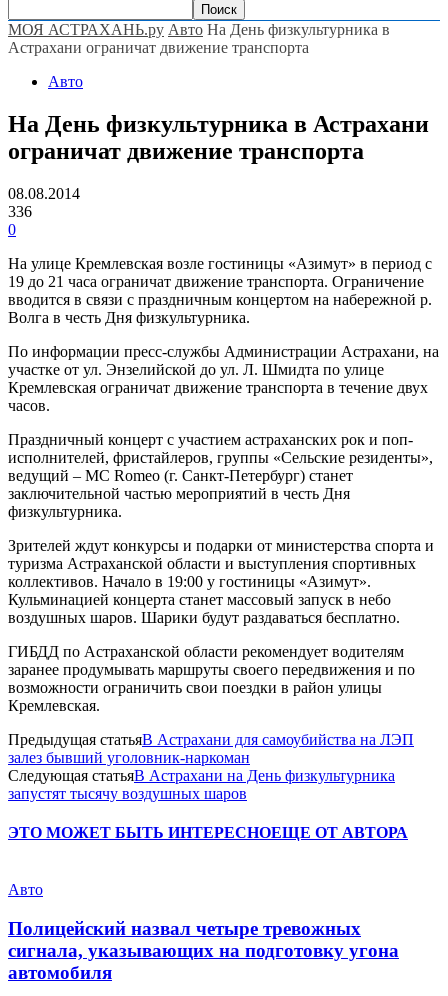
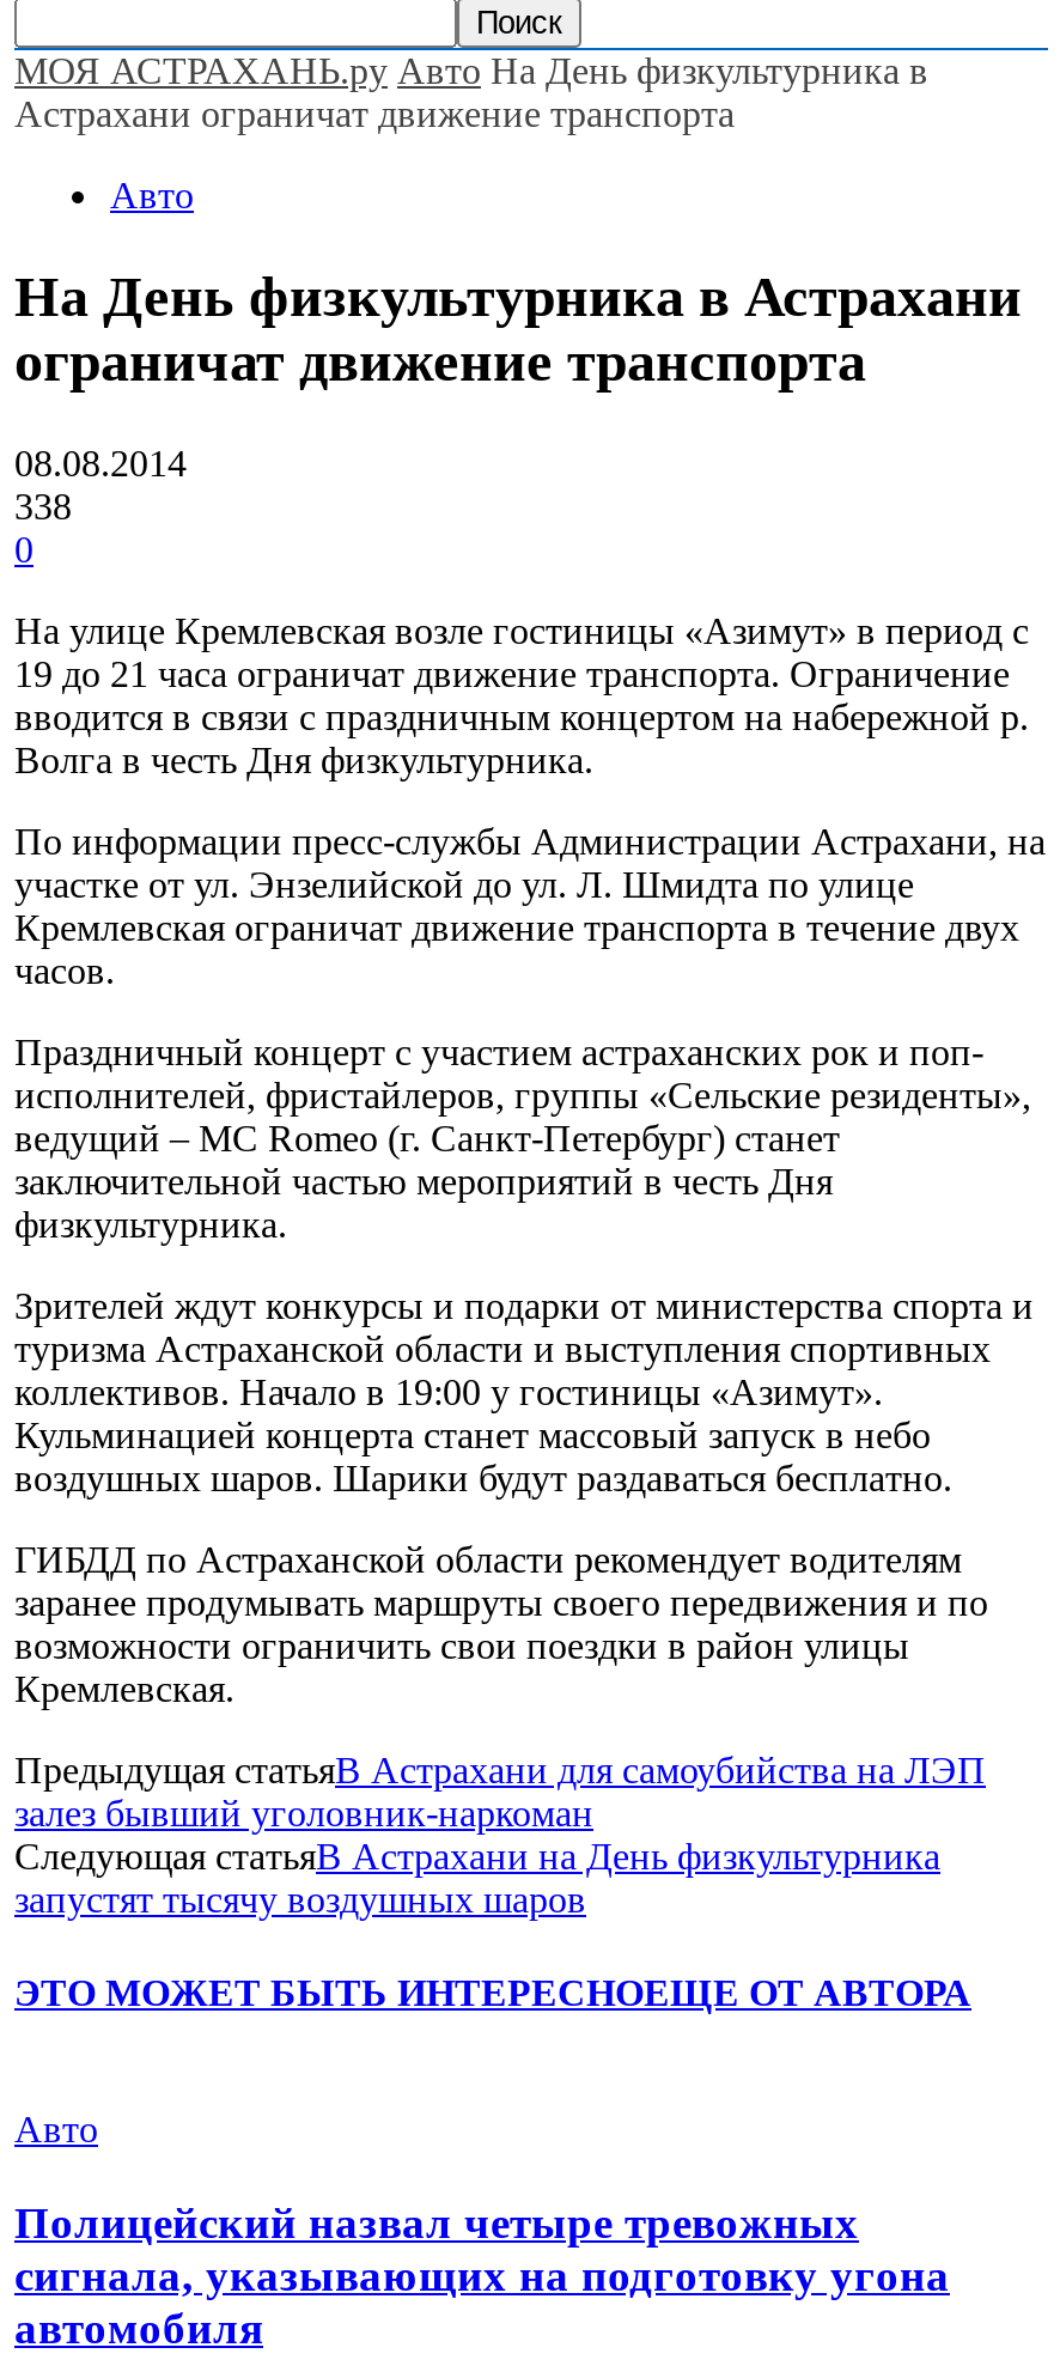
- 336
+ 338
